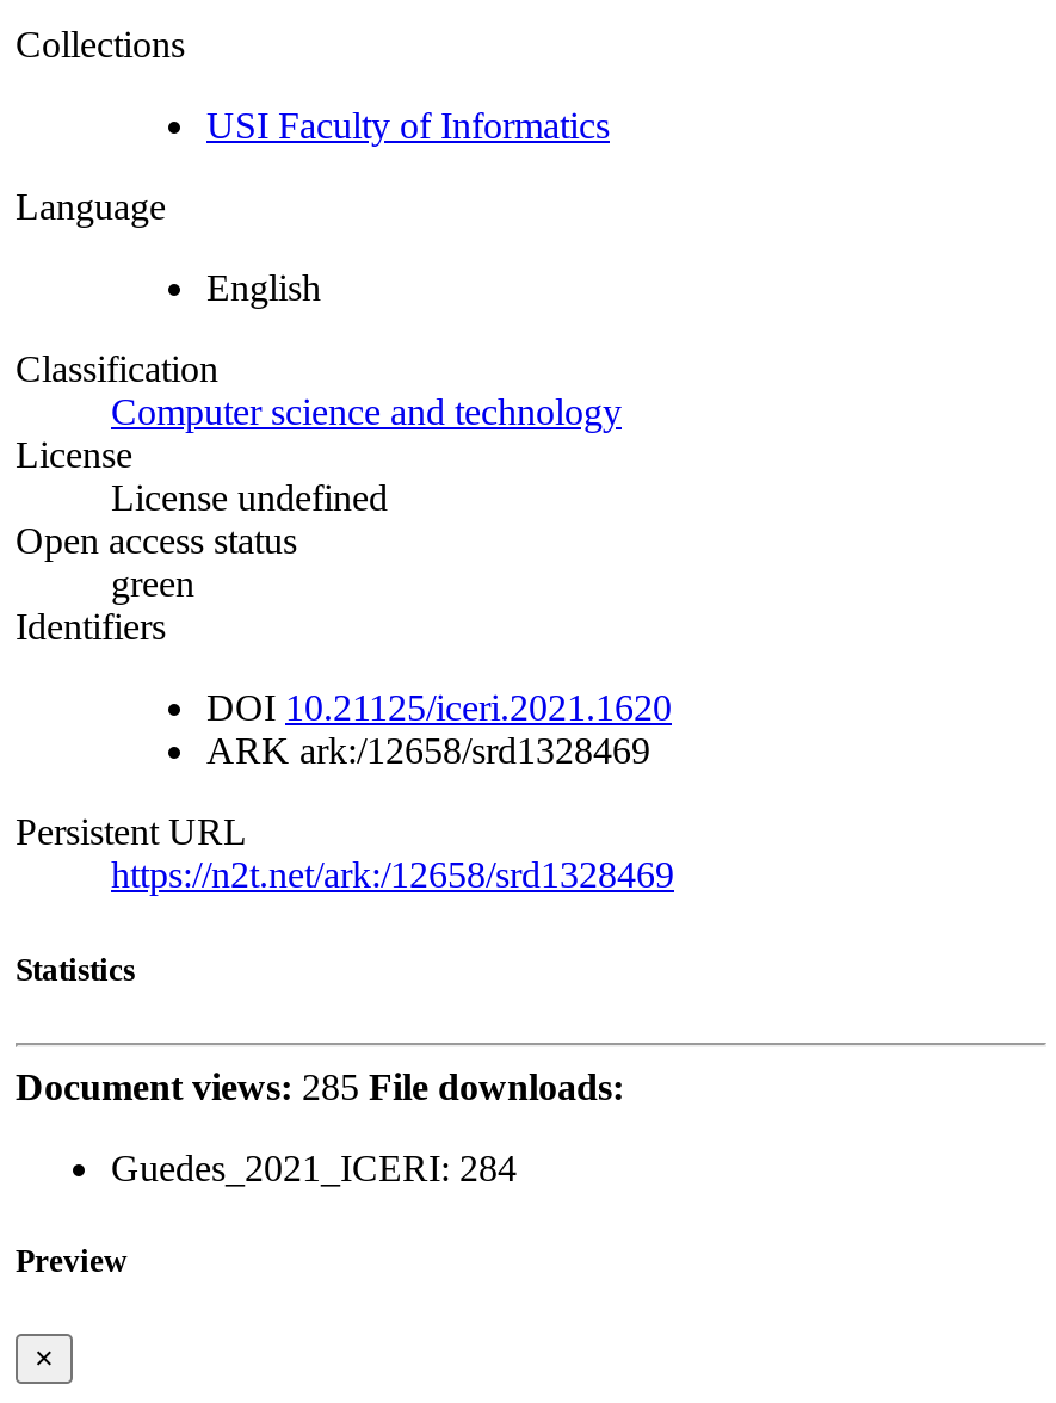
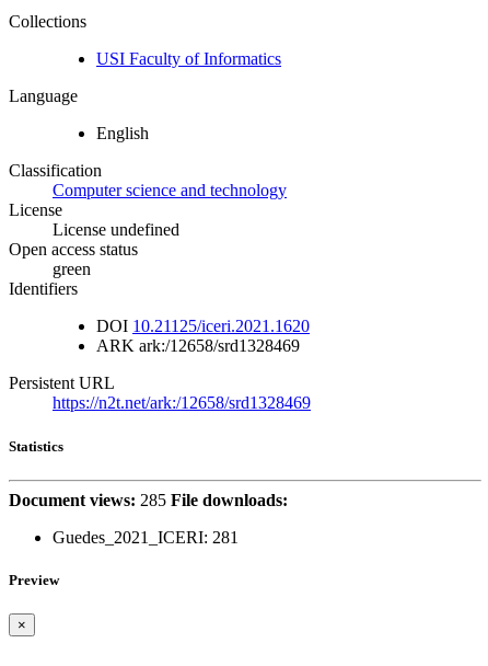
- Guedes_2021_ICERI: 284
+ Guedes_2021_ICERI: 281
